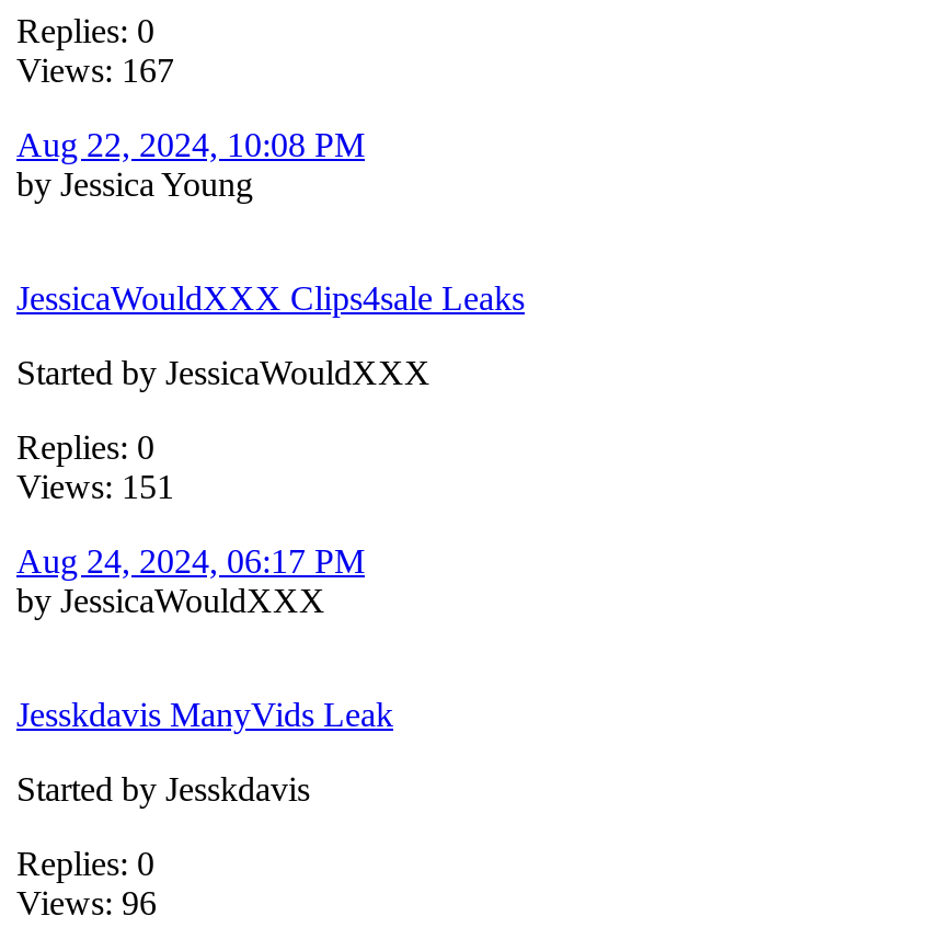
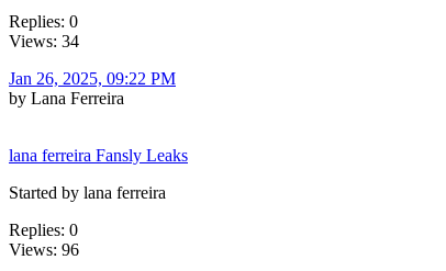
- Views: 167
- Aug 22, 2024, 10:08 PM
- by Jessica Young
- JessicaWouldXXX Clips4sale Leaks
- Started by JessicaWouldXXX
- Replies: 0
- Views: 151
- Aug 24, 2024, 06:17 PM
- by JessicaWouldXXX
- Jesskdavis ManyVids Leak
- Started by Jesskdavis
+ Views: 34
+ Jan 26, 2025, 09:22 PM
+ by Lana Ferreira
+ lana ferreira Fansly Leaks
+ Started by lana ferreira
